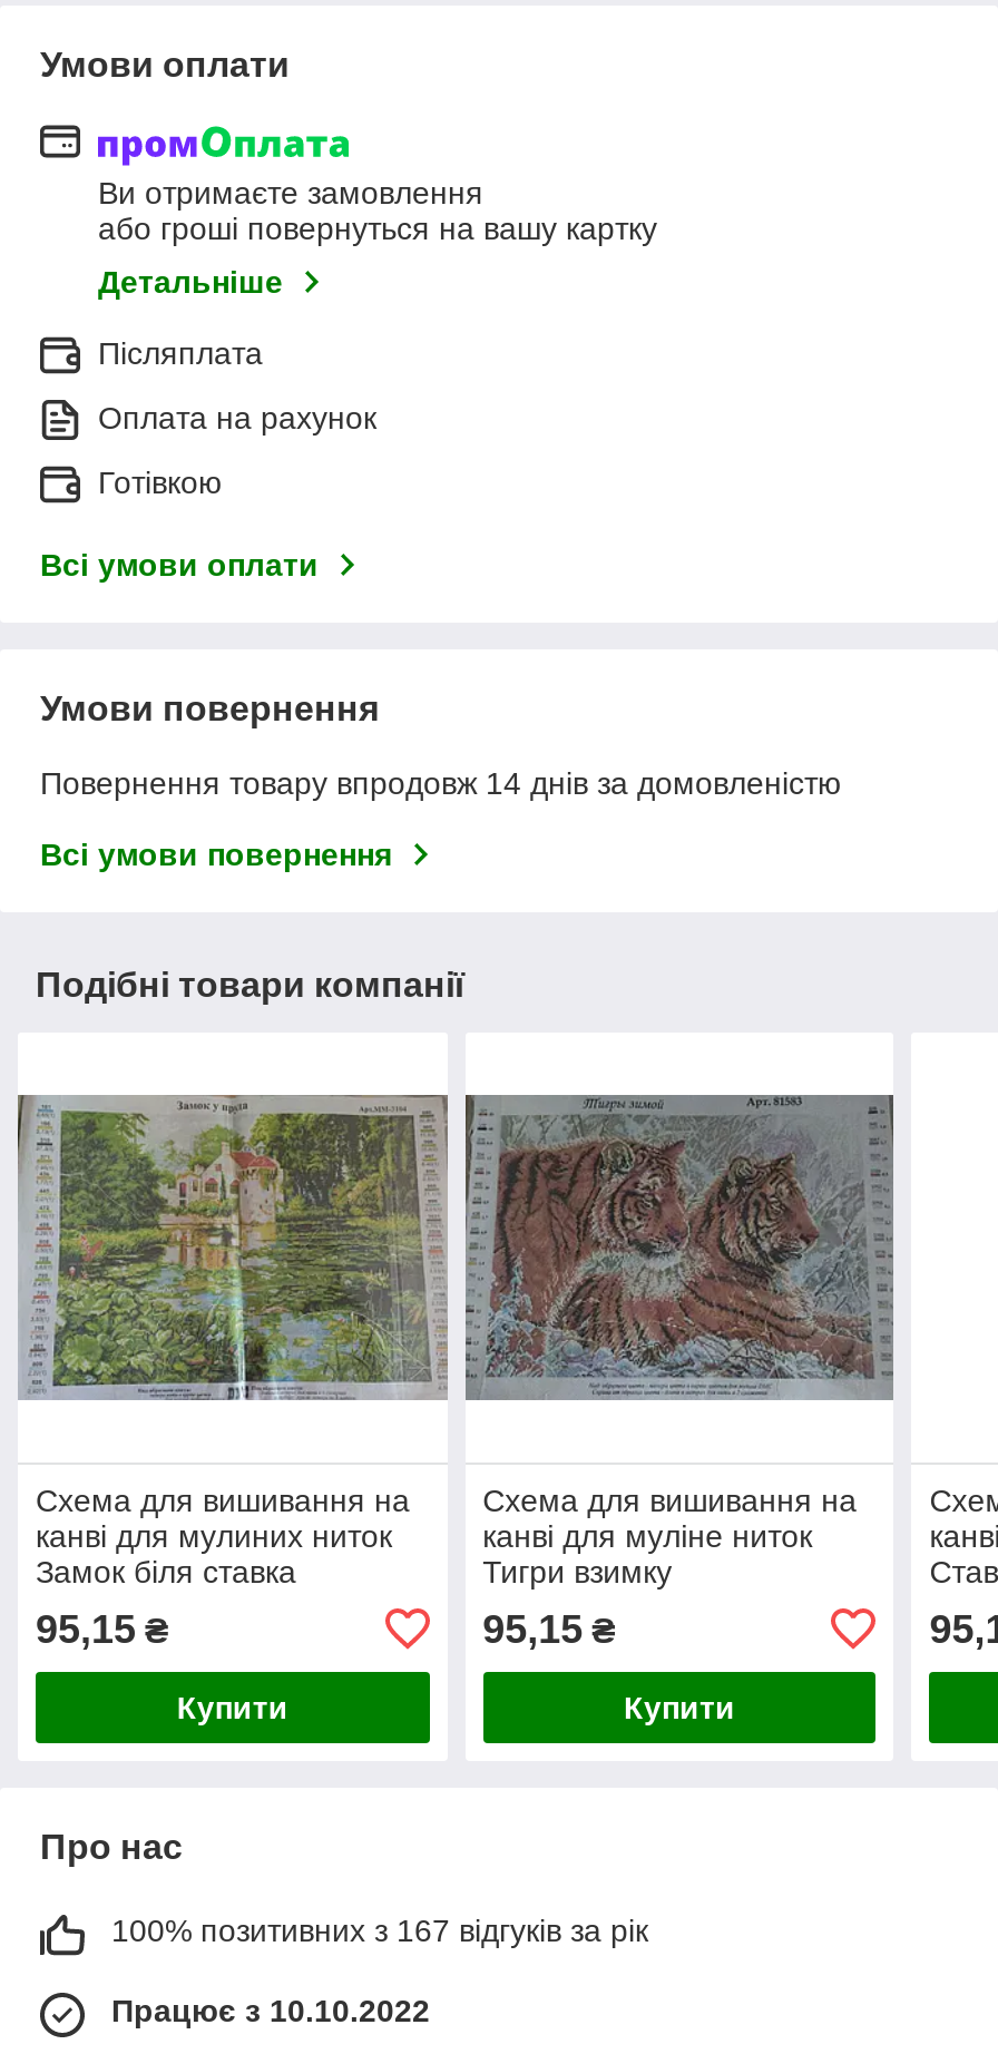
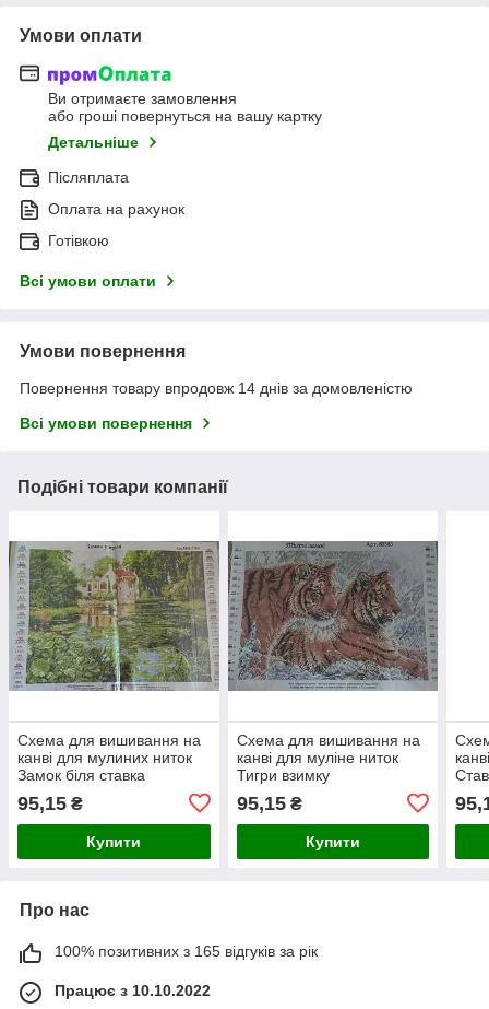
- 100% позитивних з 167 відгуків за рік
+ 100% позитивних з 165 відгуків за рік
